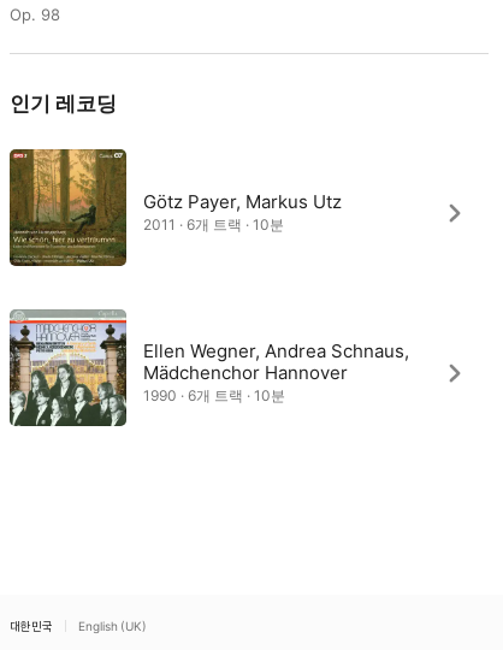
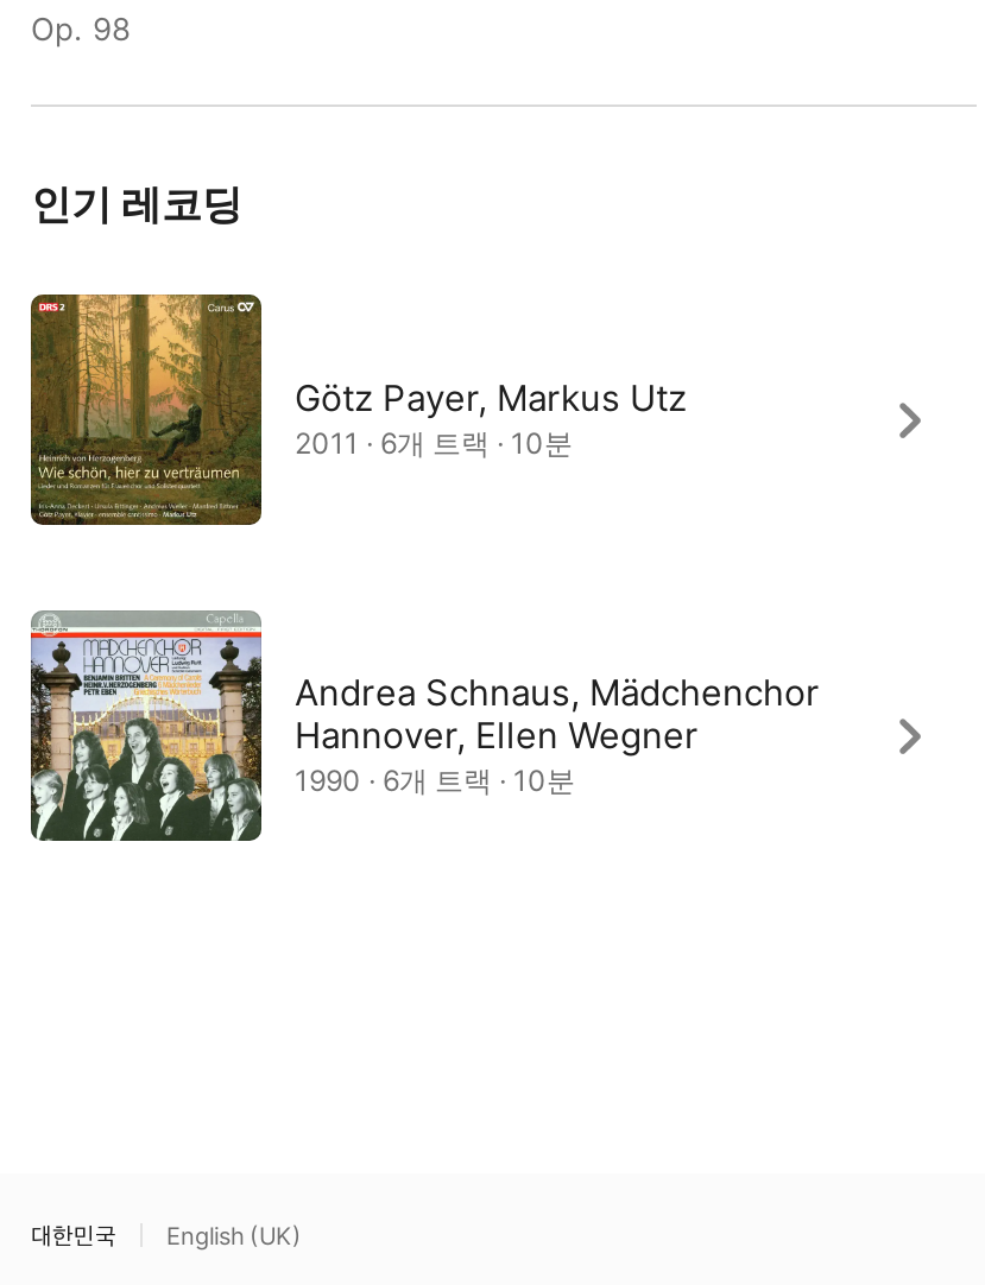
- Ellen Wegner, Andrea Schnaus,
- Mädchenchor Hannover
+ Andrea Schnaus, Mädchenchor
+ Hannover, Ellen Wegner
